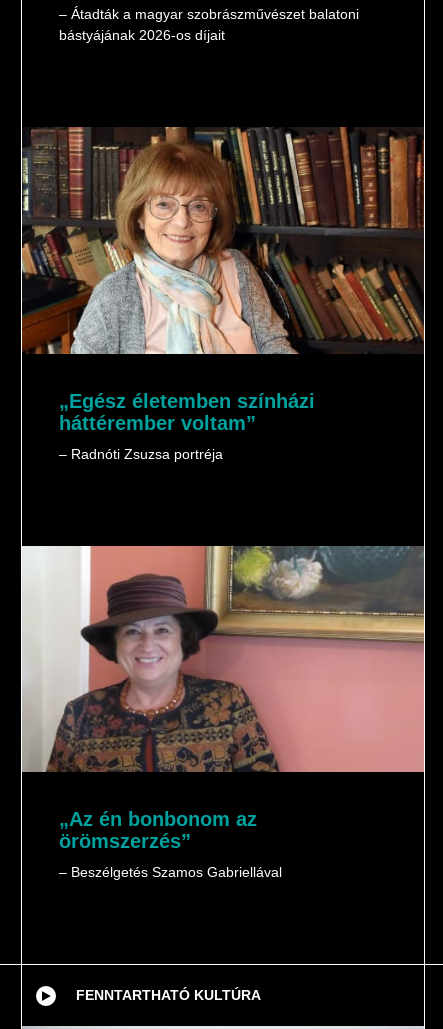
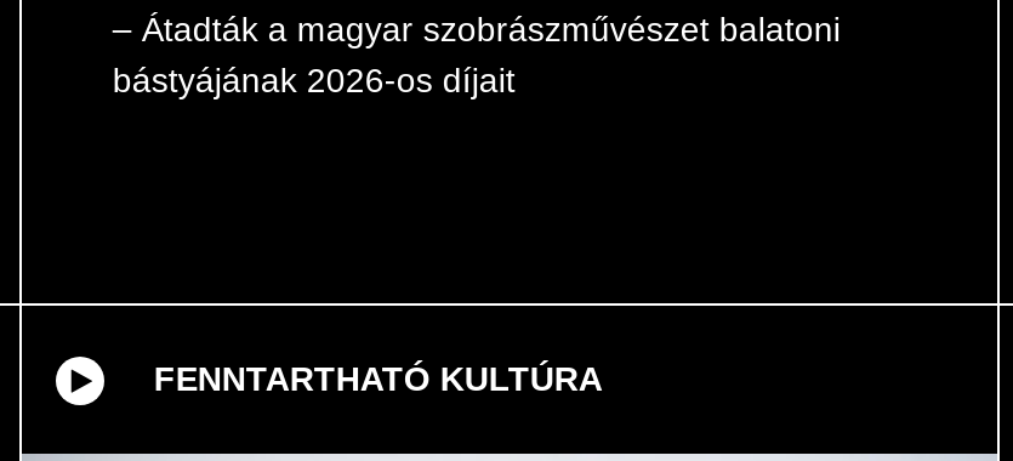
- [image]
- „Egész életemben színházi
- háttérember voltam”
- – Radnóti Zsuzsa portréja

- [image]
- „Az én bonbonom az
- örömszerzés”
- – Beszélgetés Szamos Gabriellával
